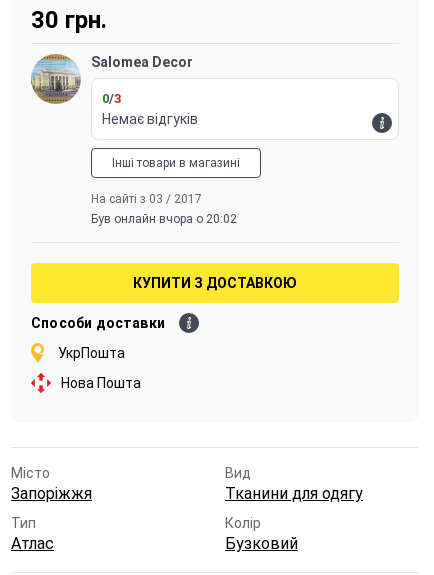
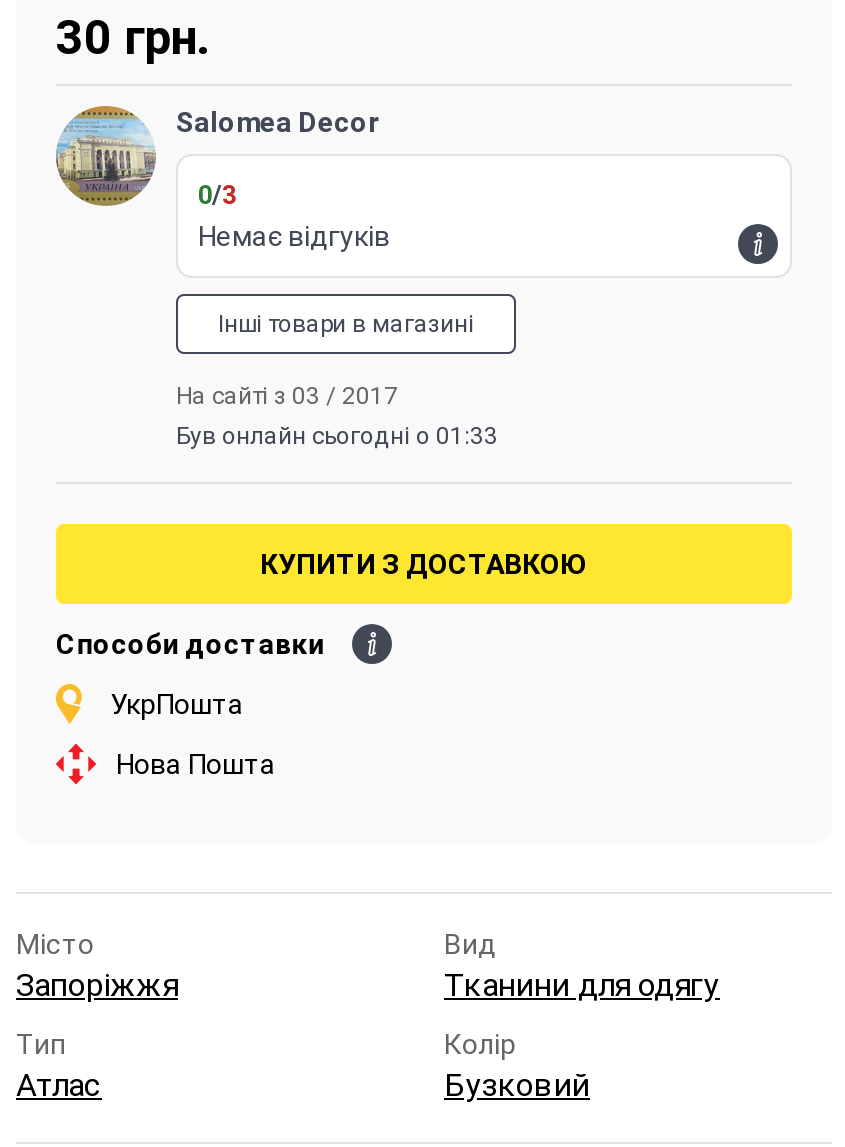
- Був онлайн вчора о 20:02
+ Був онлайн сьогодні о 01:33
